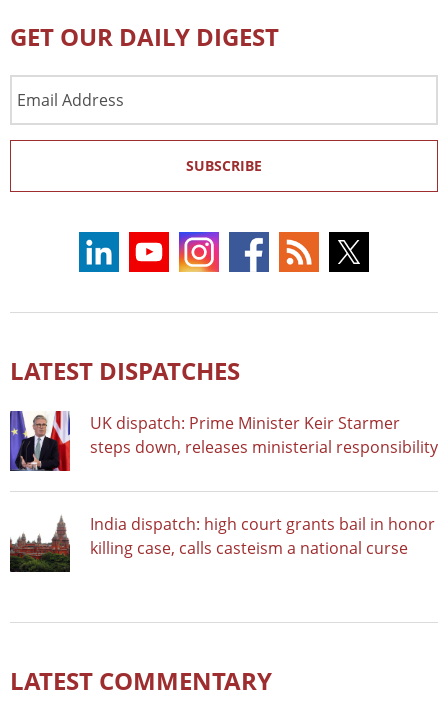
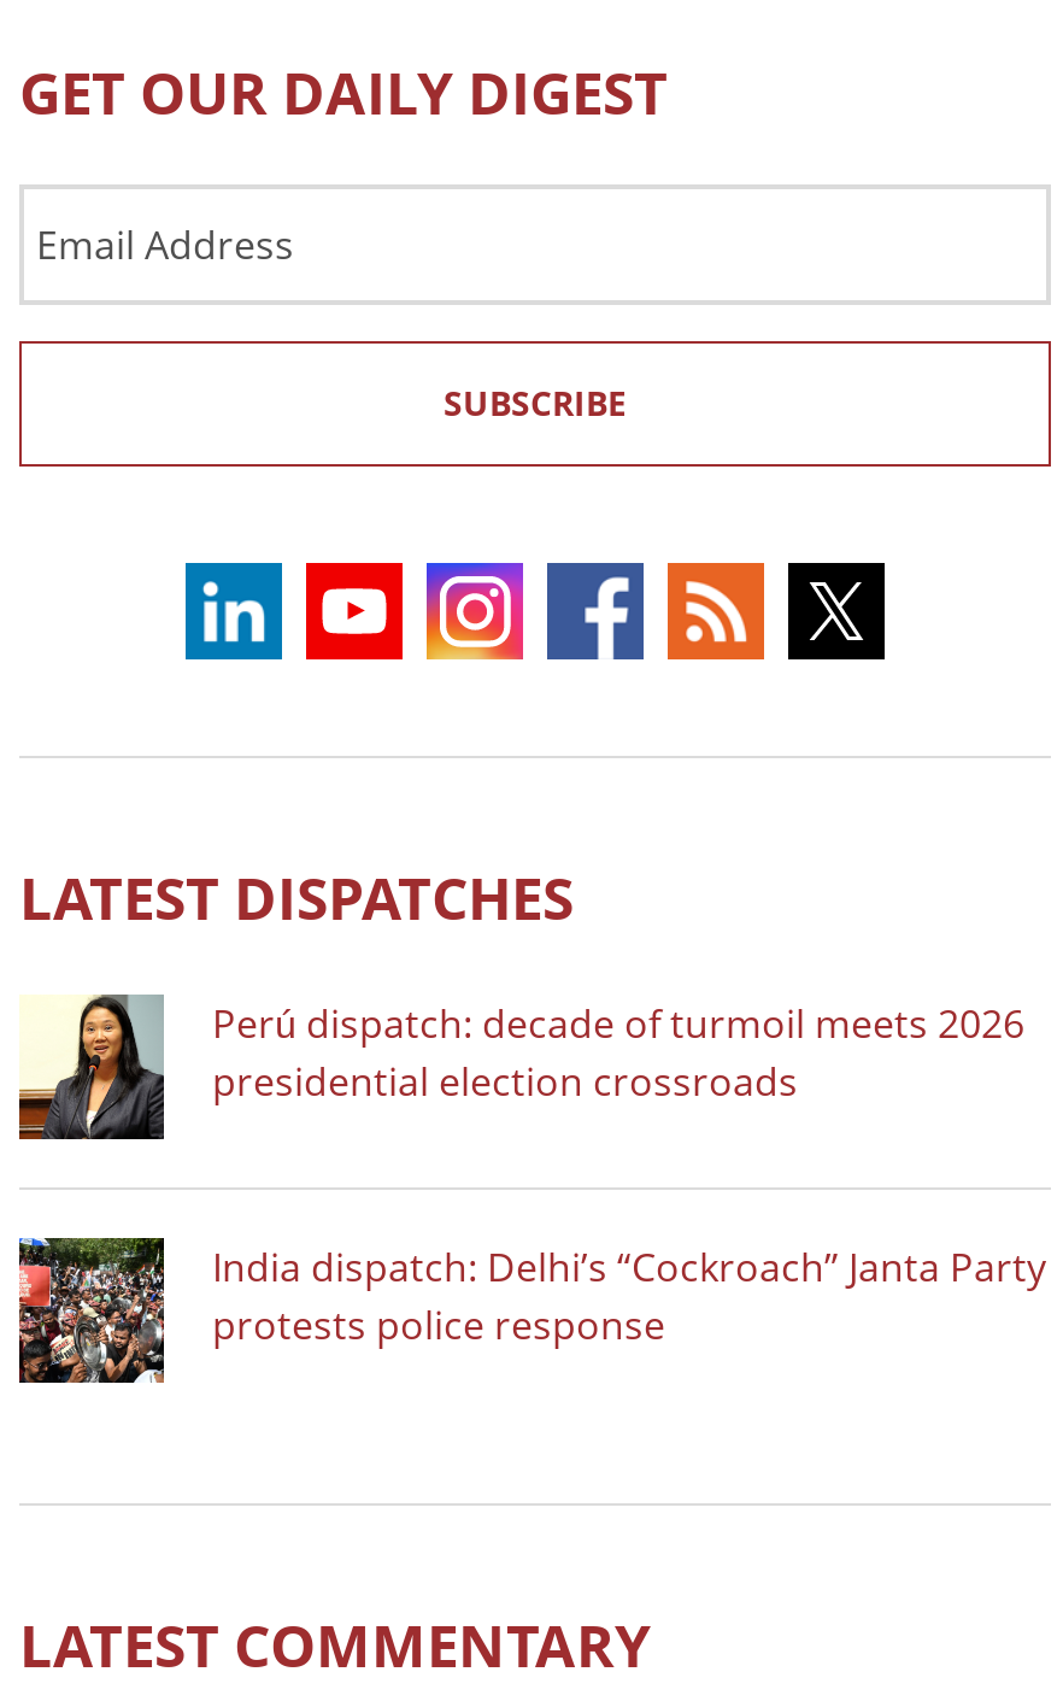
- [image]
- UK dispatch: Prime Minister Keir Starmer
- steps down, releases ministerial responsibility
+ [image]
+ Perú dispatch: decade of turmoil meets 2026
+ presidential election crossroads

- [image]
- India dispatch: high court grants bail in honor
- killing case, calls casteism a national curse
+ [image]
+ India dispatch: Delhi’s “Cockroach” Janta Party
+ protests police response
